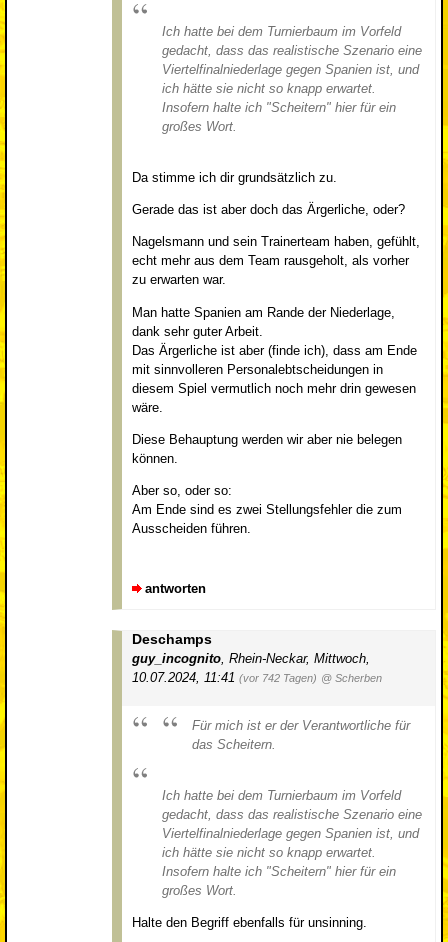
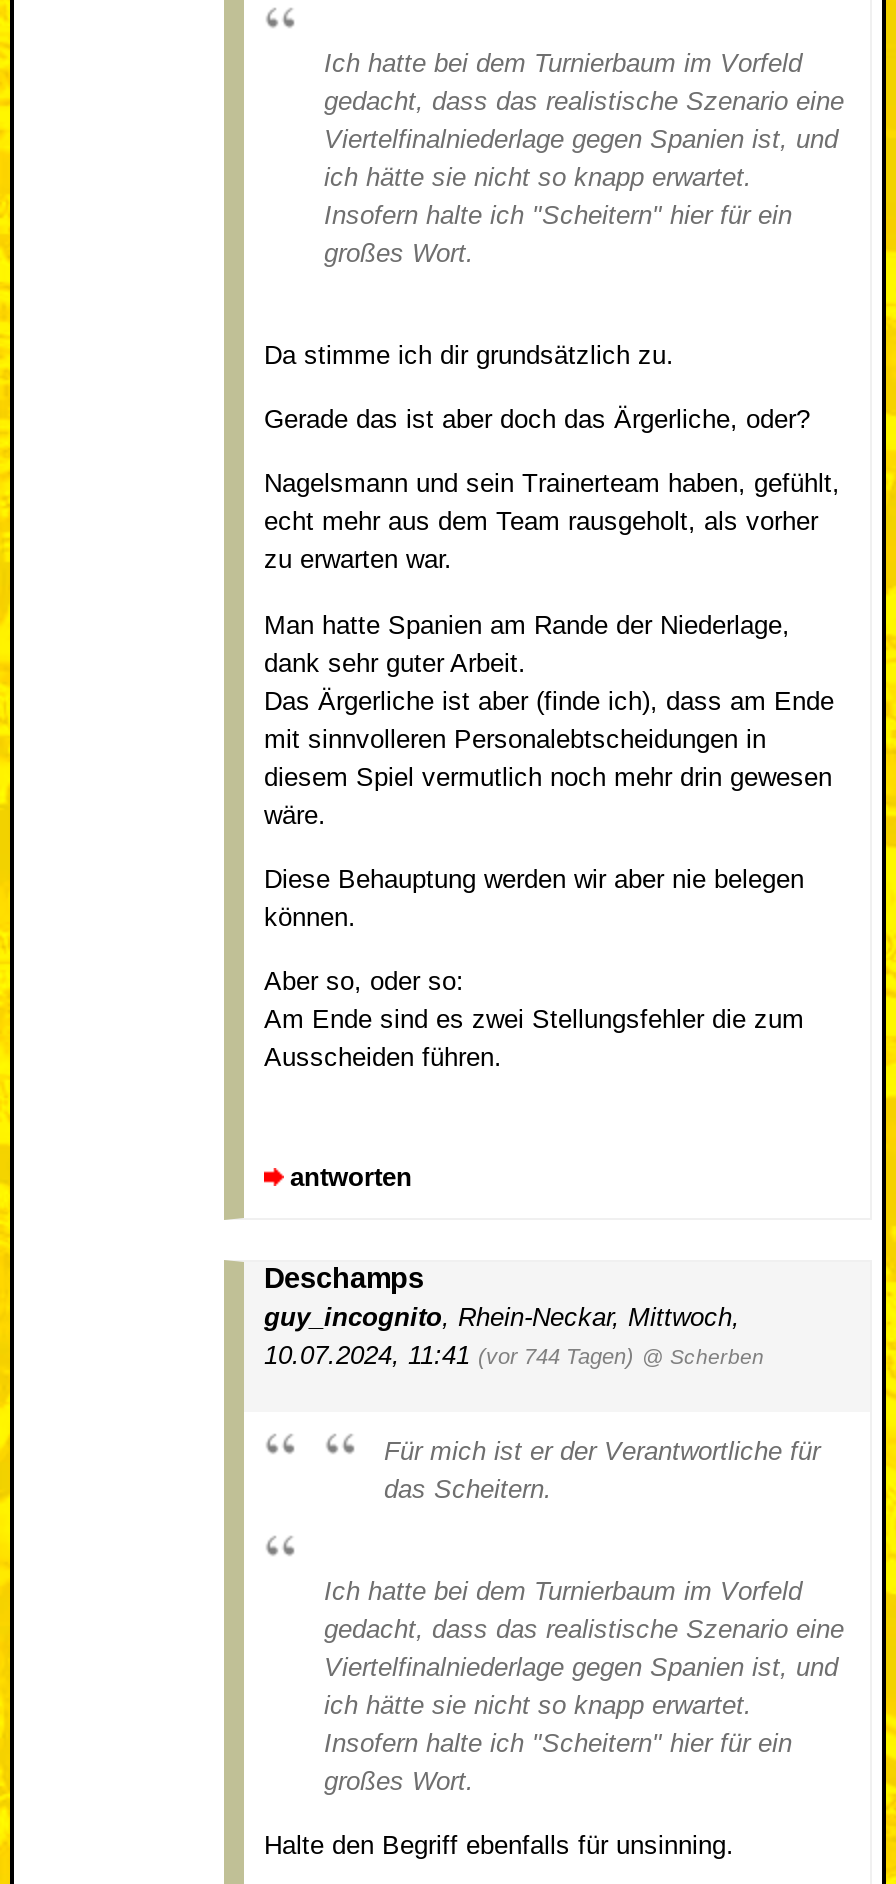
- 10.07.2024, 11:41 (vor 742 Tagen) @ Scherben
+ 10.07.2024, 11:41 (vor 744 Tagen) @ Scherben
